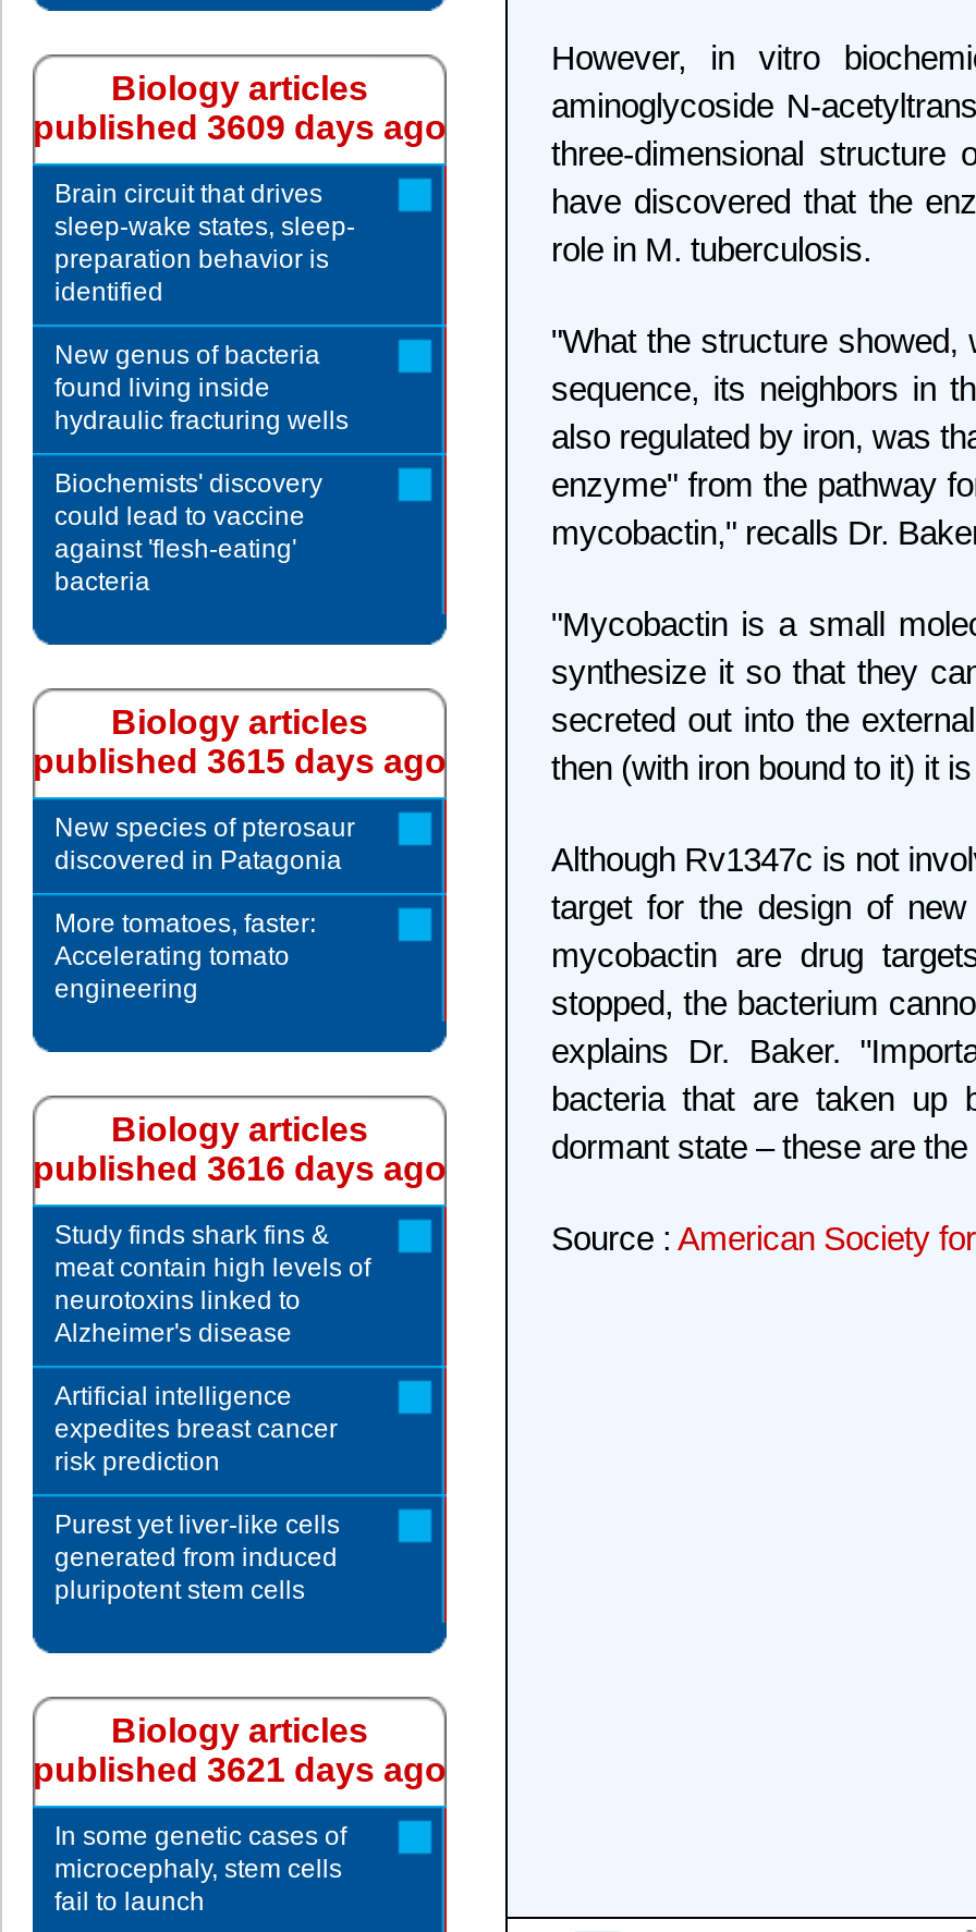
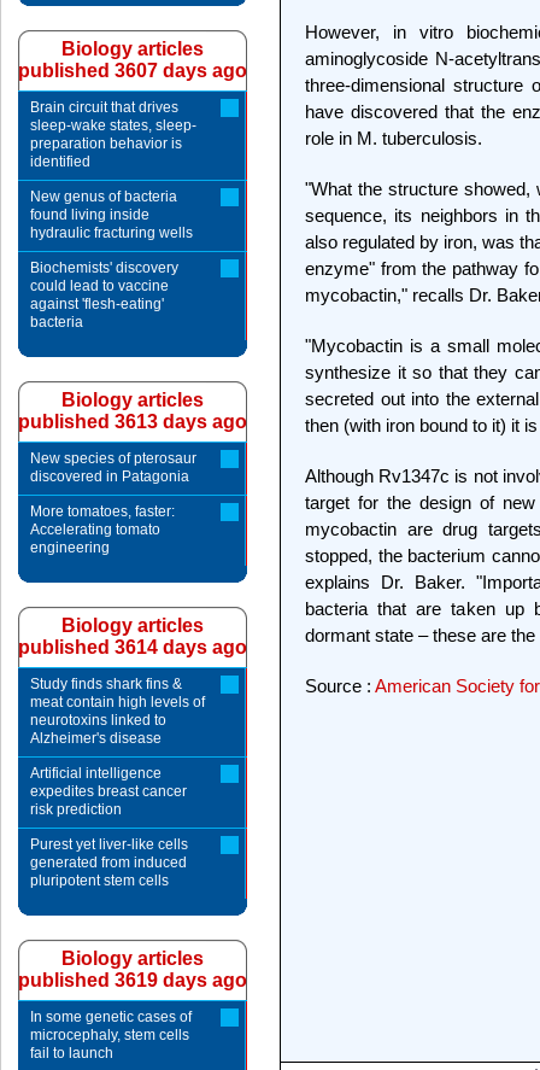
- published 3609 days ago
+ published 3607 days ago

- published 3615 days ago
+ published 3613 days ago

- published 3616 days ago
+ published 3614 days ago

- published 3621 days ago
+ published 3619 days ago
